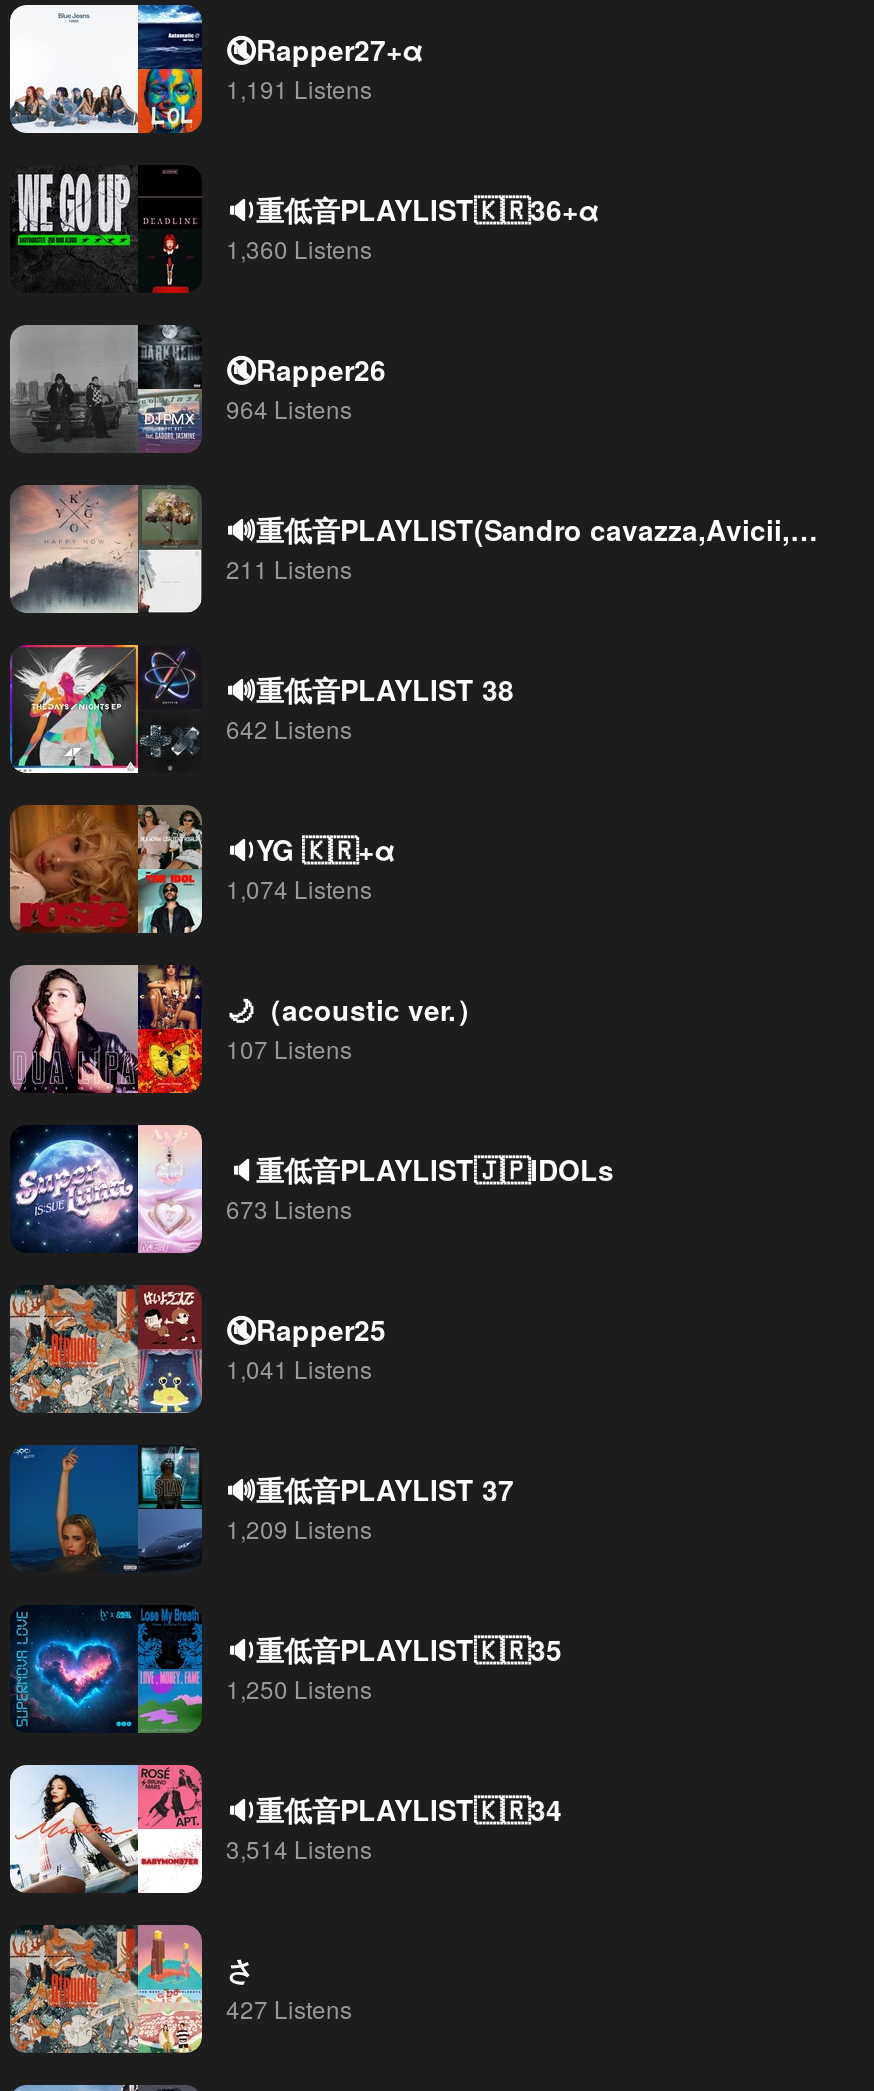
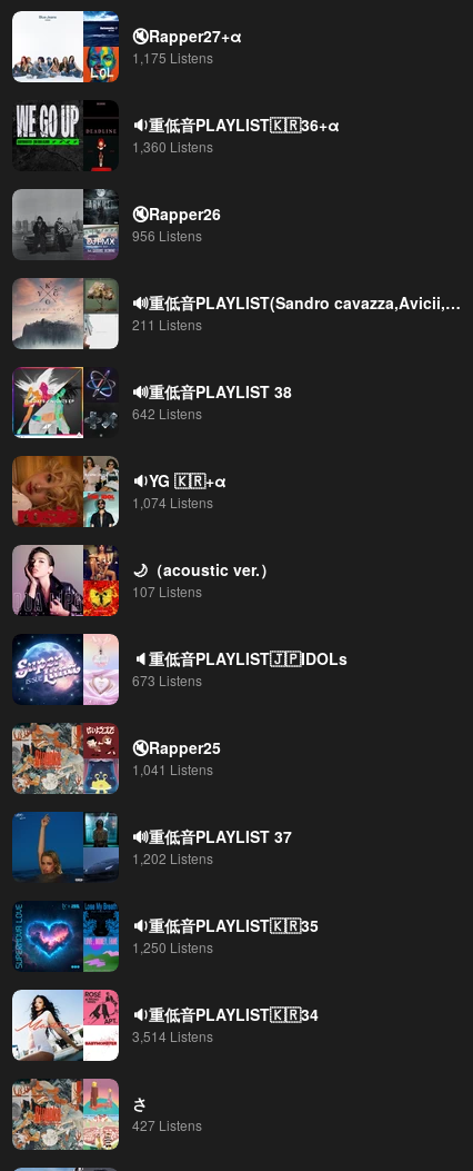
- 1,191 Listens
+ 1,175 Listens

- 964 Listens
+ 956 Listens

- 1,209 Listens
+ 1,202 Listens
